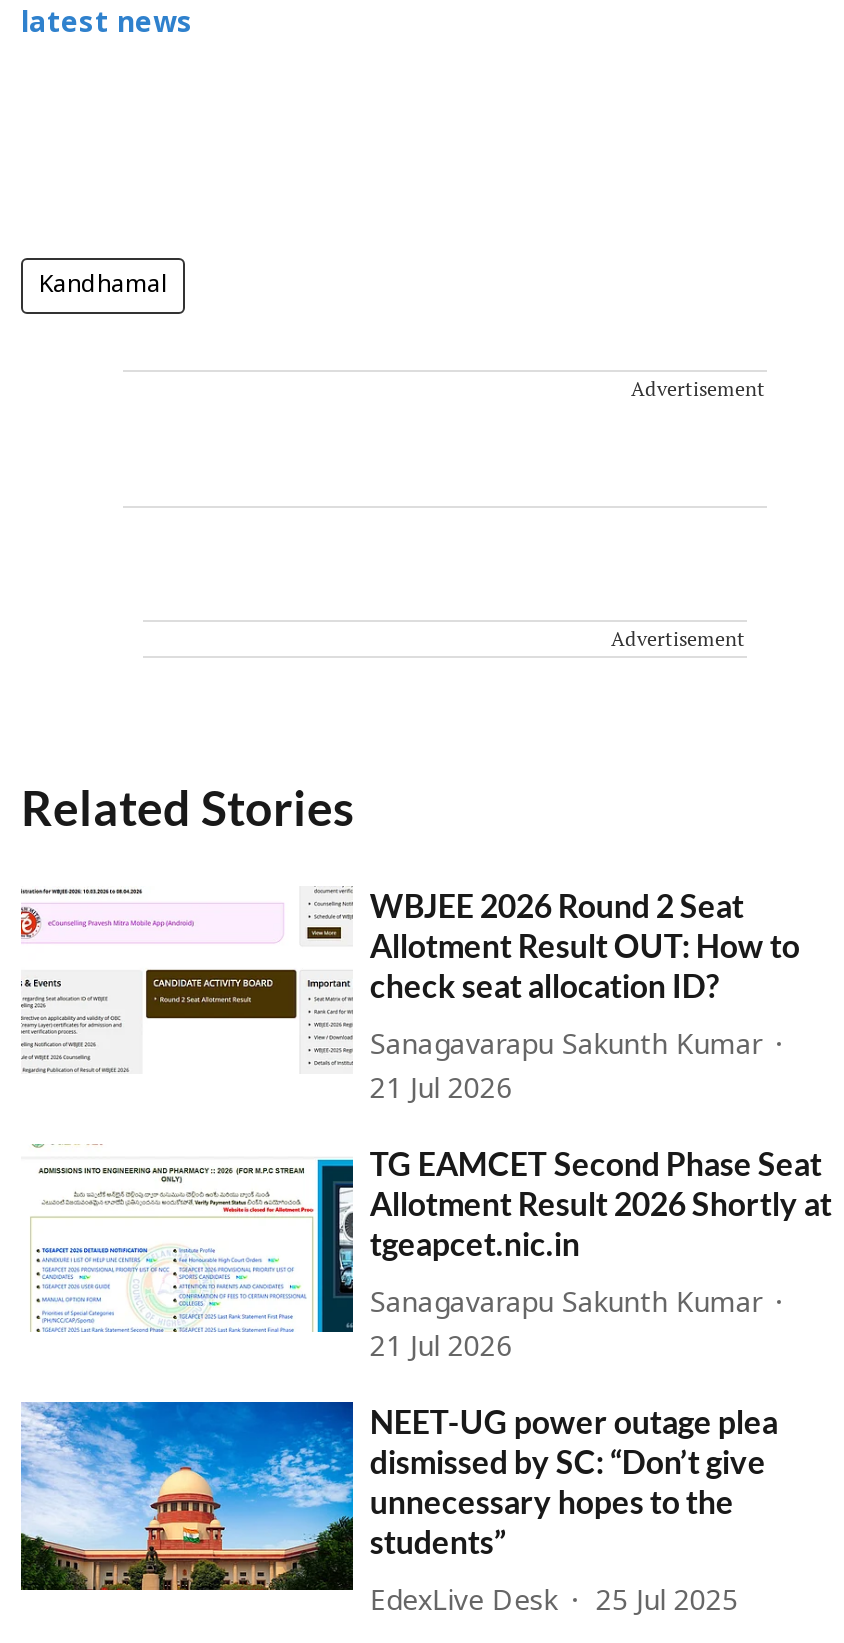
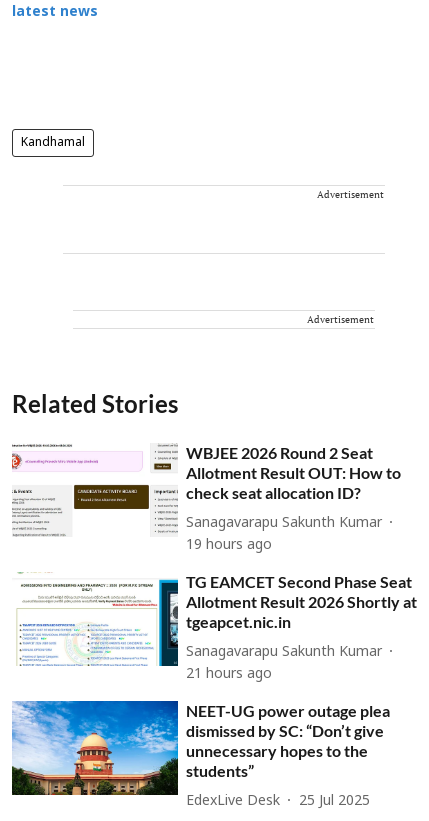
- 21 Jul 2026
+ 19 hours ago

- 21 Jul 2026
+ 21 hours ago
